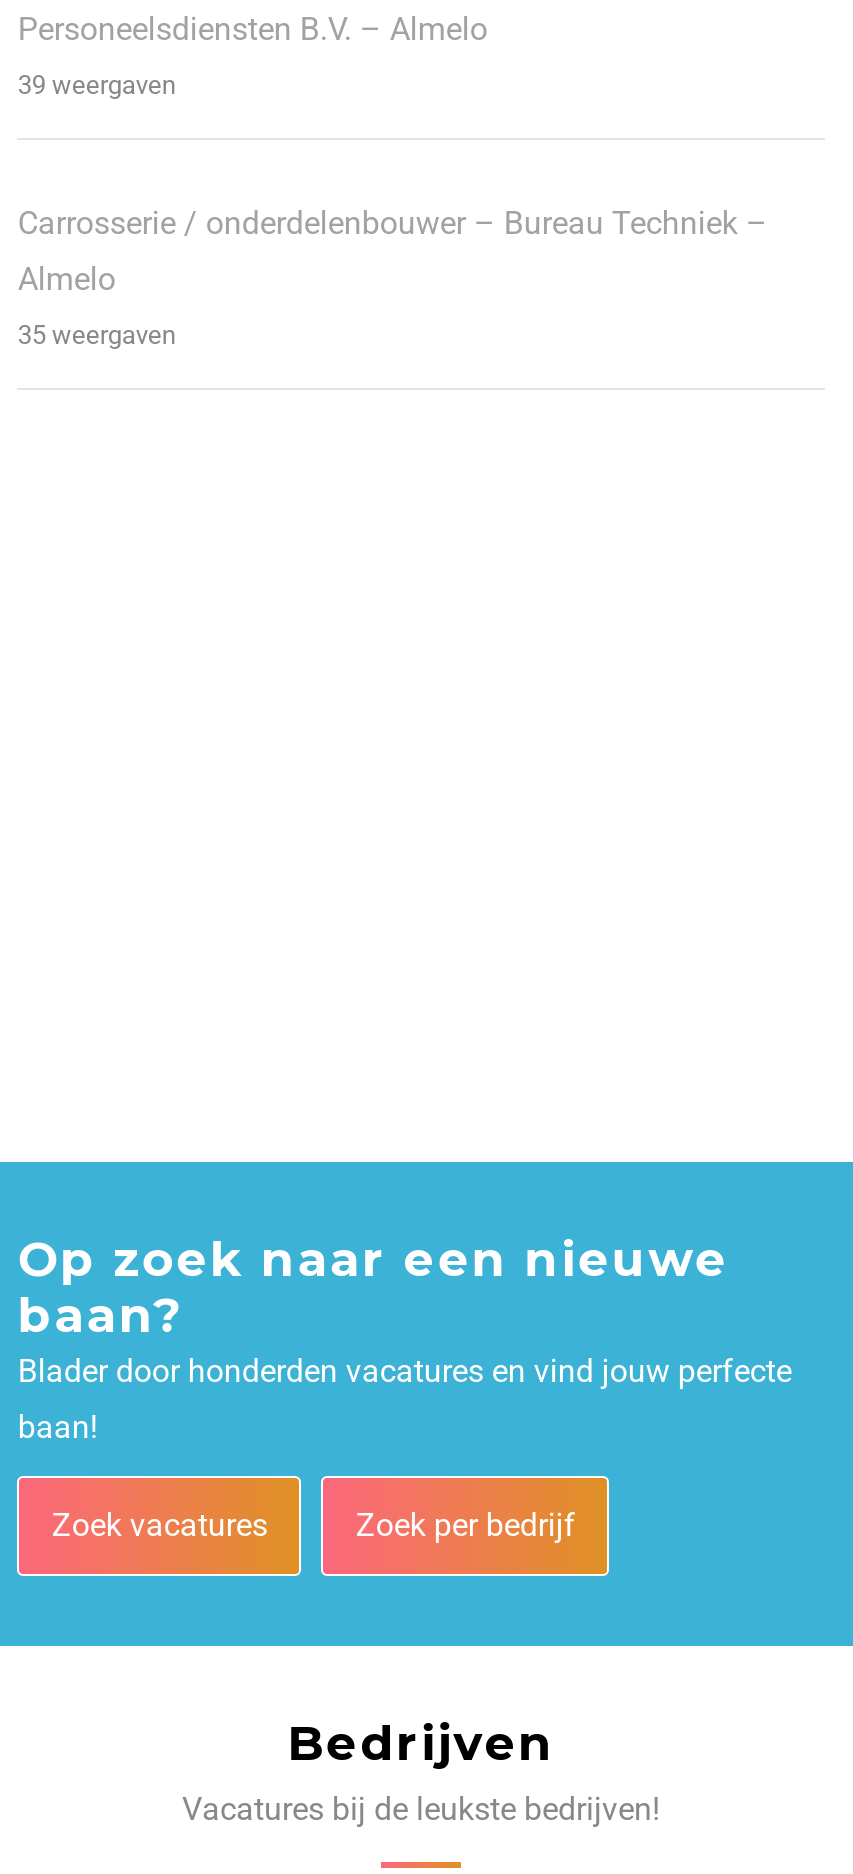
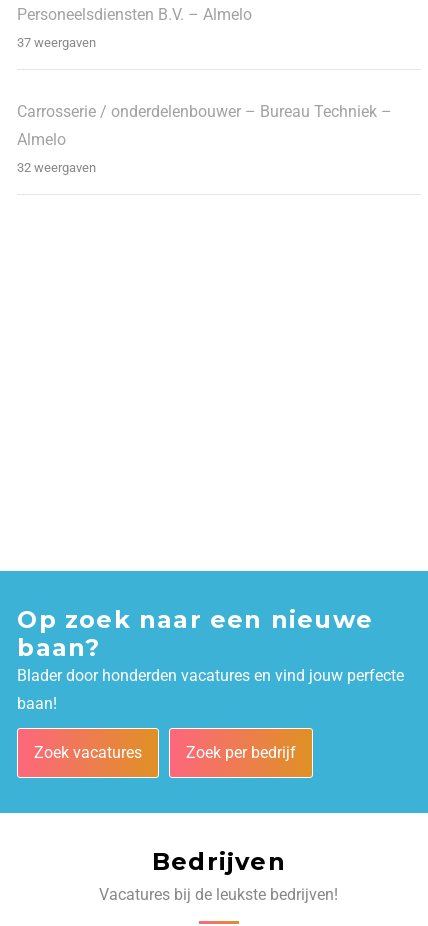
- 39 weergaven
+ 37 weergaven

- 35 weergaven
+ 32 weergaven
